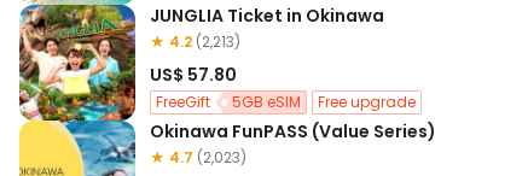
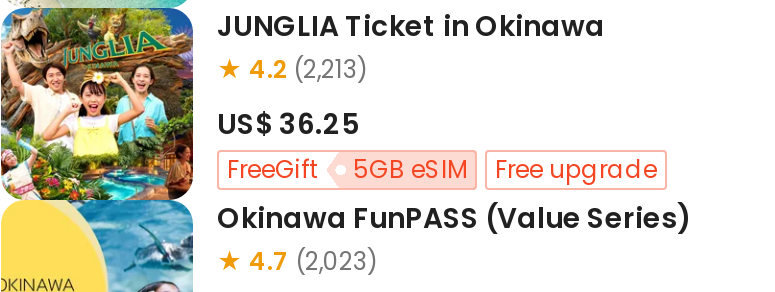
- US$ 57.80
+ US$ 36.25
